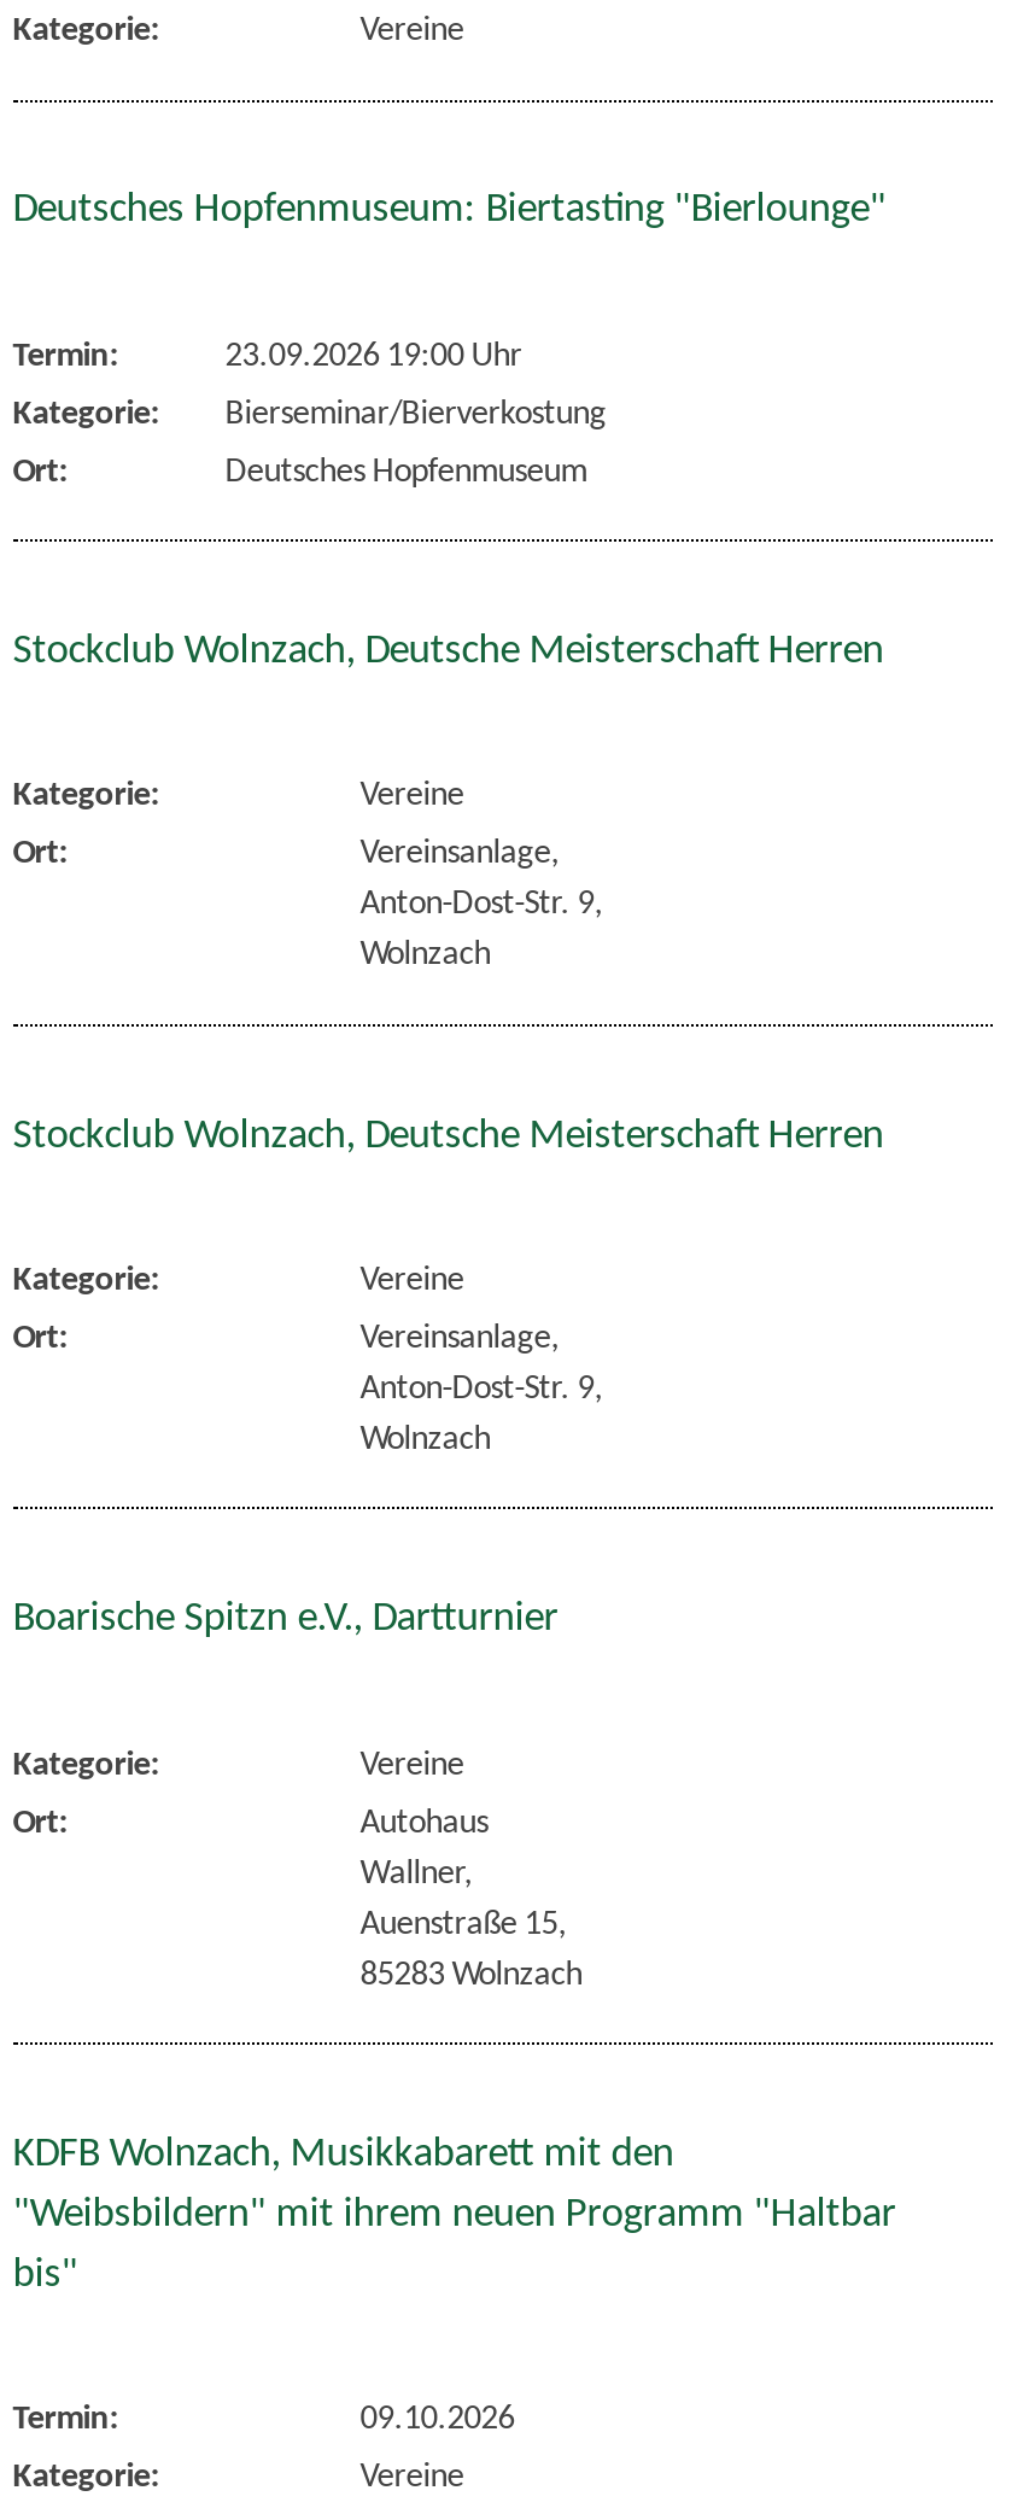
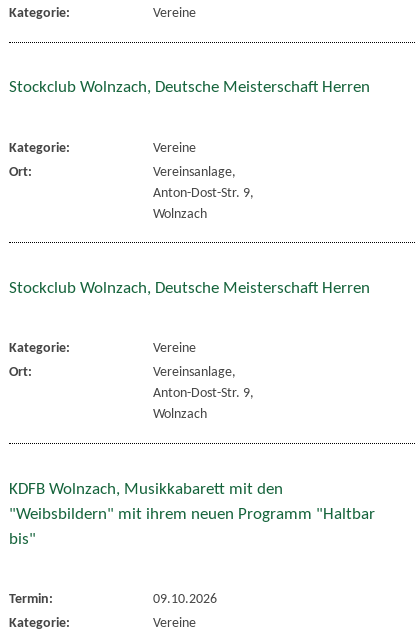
- Deutsches Hopfenmuseum: Biertasting "Bierlounge"

- Termin:
- 23.09.2026 19:00 Uhr
- Kategorie:
- Bierseminar/Bierverkostung
- Ort:
- Deutsches Hopfenmuseum

- Boarische Spitzn e.V., Dartturnier

- Kategorie:
- Vereine
- Ort:
- Autohaus
- Wallner,
- Auenstraße 15,
- 85283 Wolnzach
